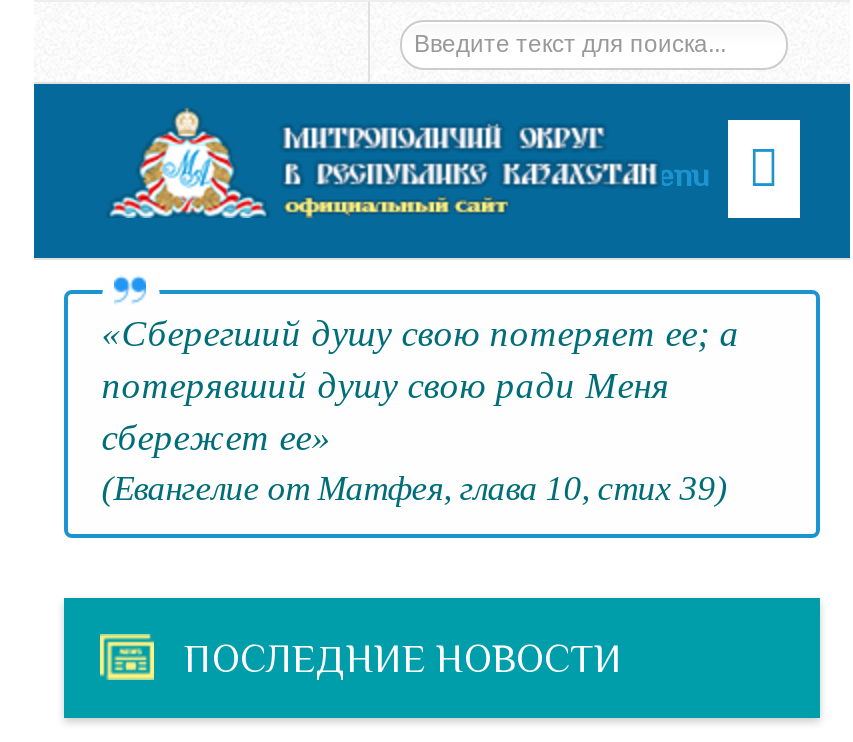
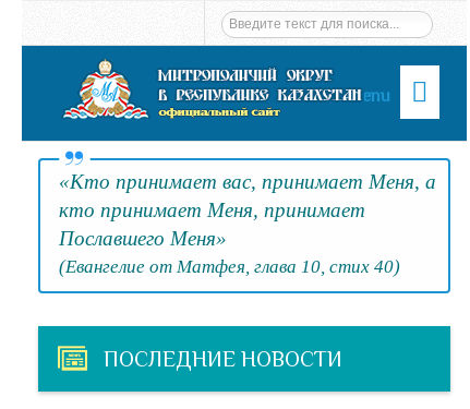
- «Сберегший душу свою потеряет ее; а
- потерявший душу свою ради Меня
- сбережет ее»
- (Евангелие от Матфея, глава 10, стих 39)
+ «Кто принимает вас, принимает Меня, а
+ кто принимает Меня, принимает
+ Пославшего Меня»
+ (Евангелие от Матфея, глава 10, стих 40)
